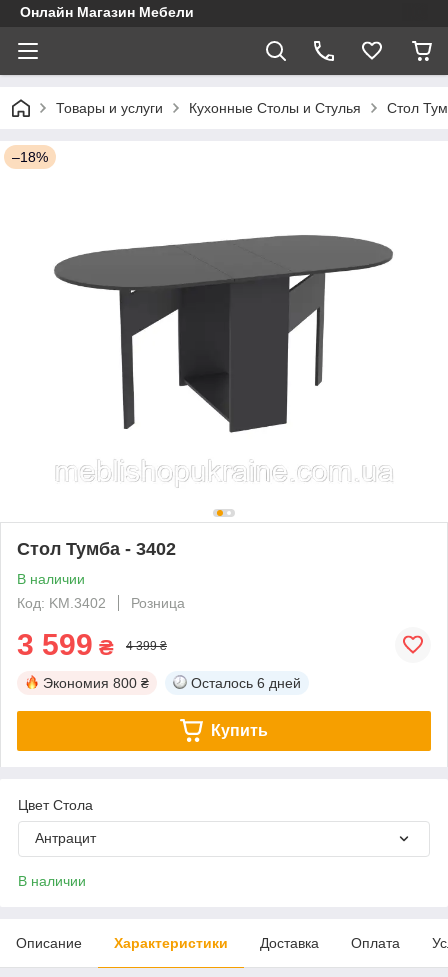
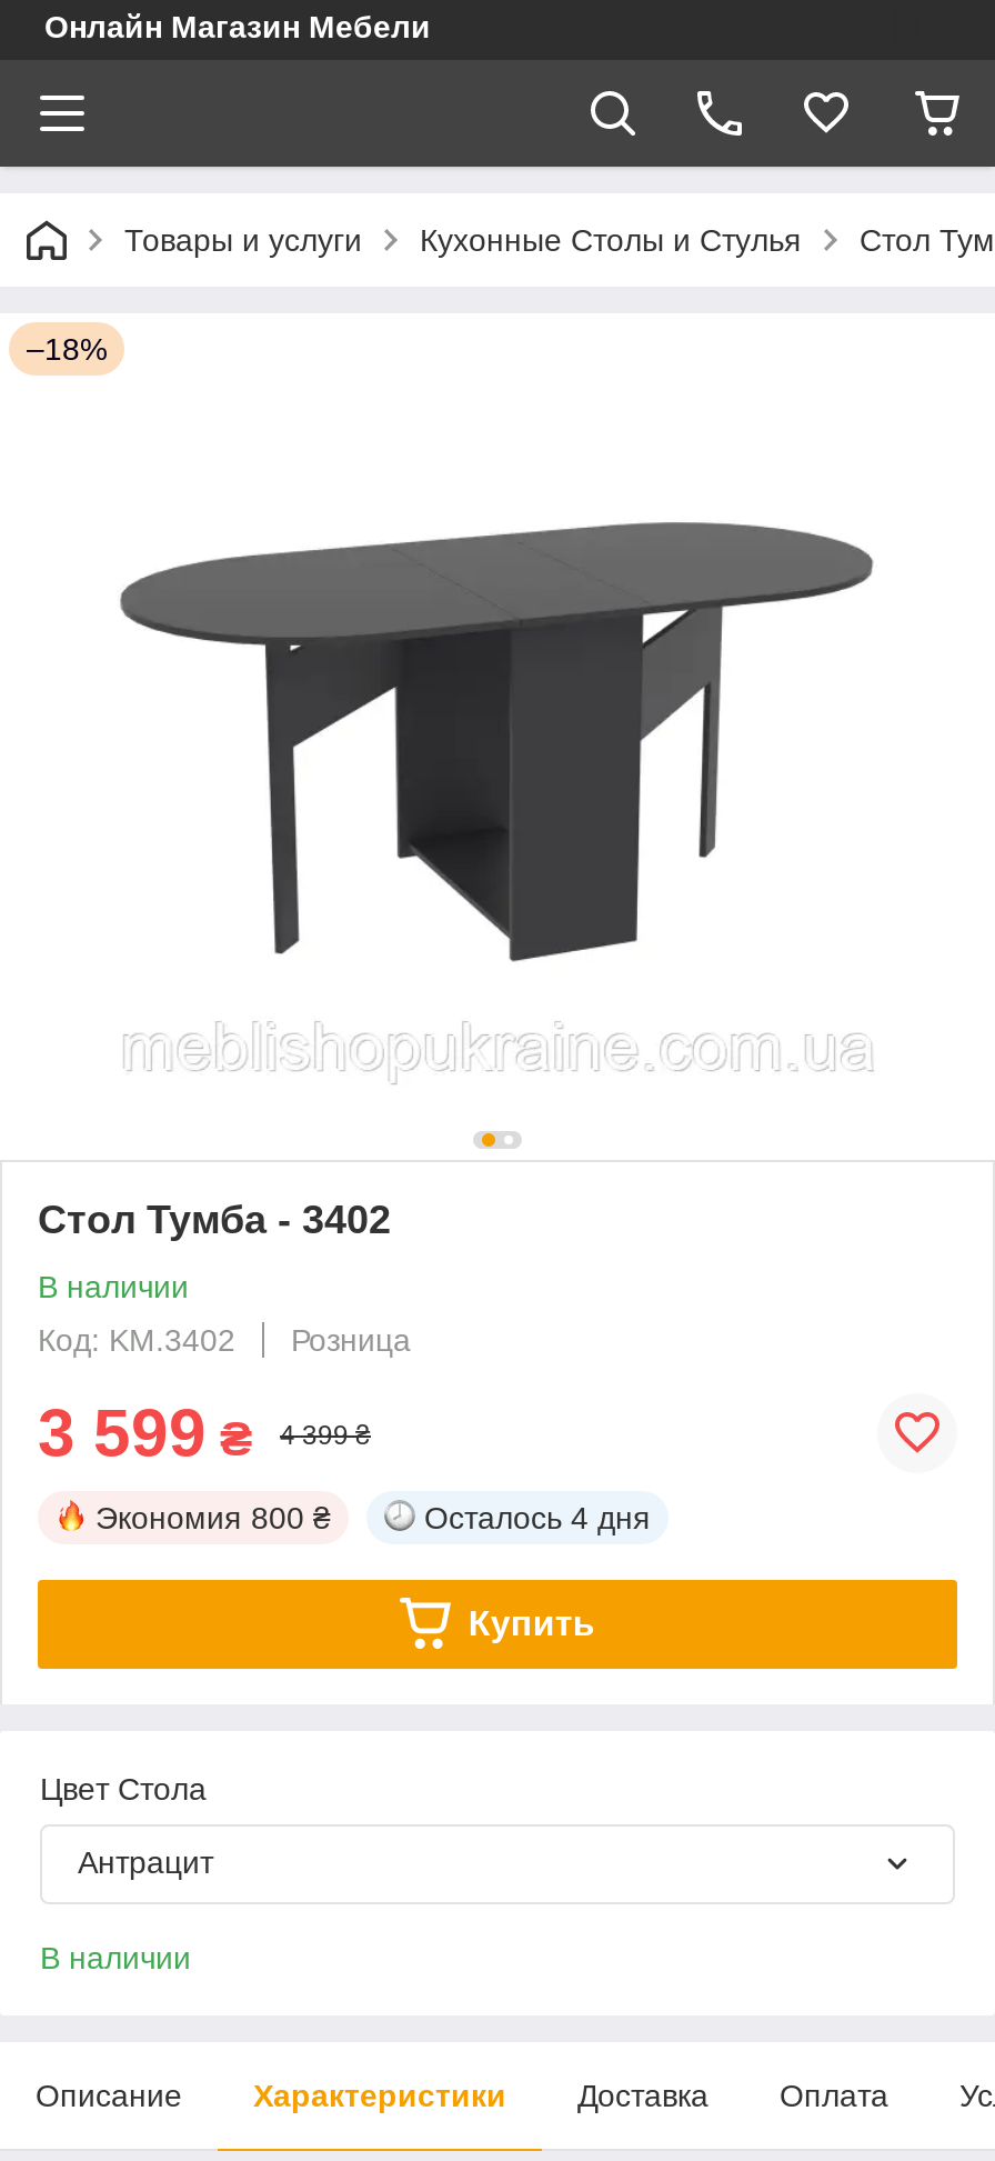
- Осталось 6 дней
+ Осталось 4 дня
